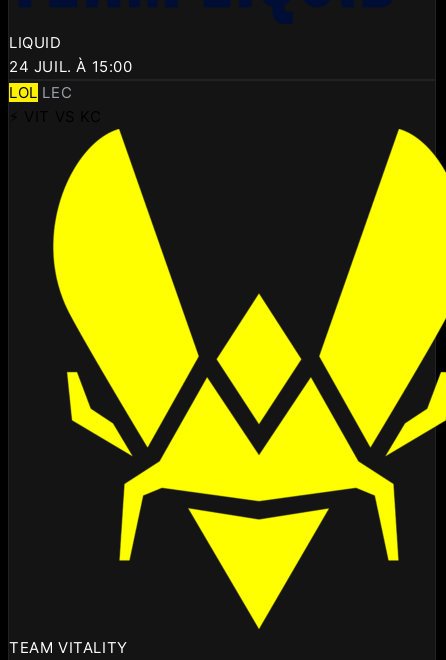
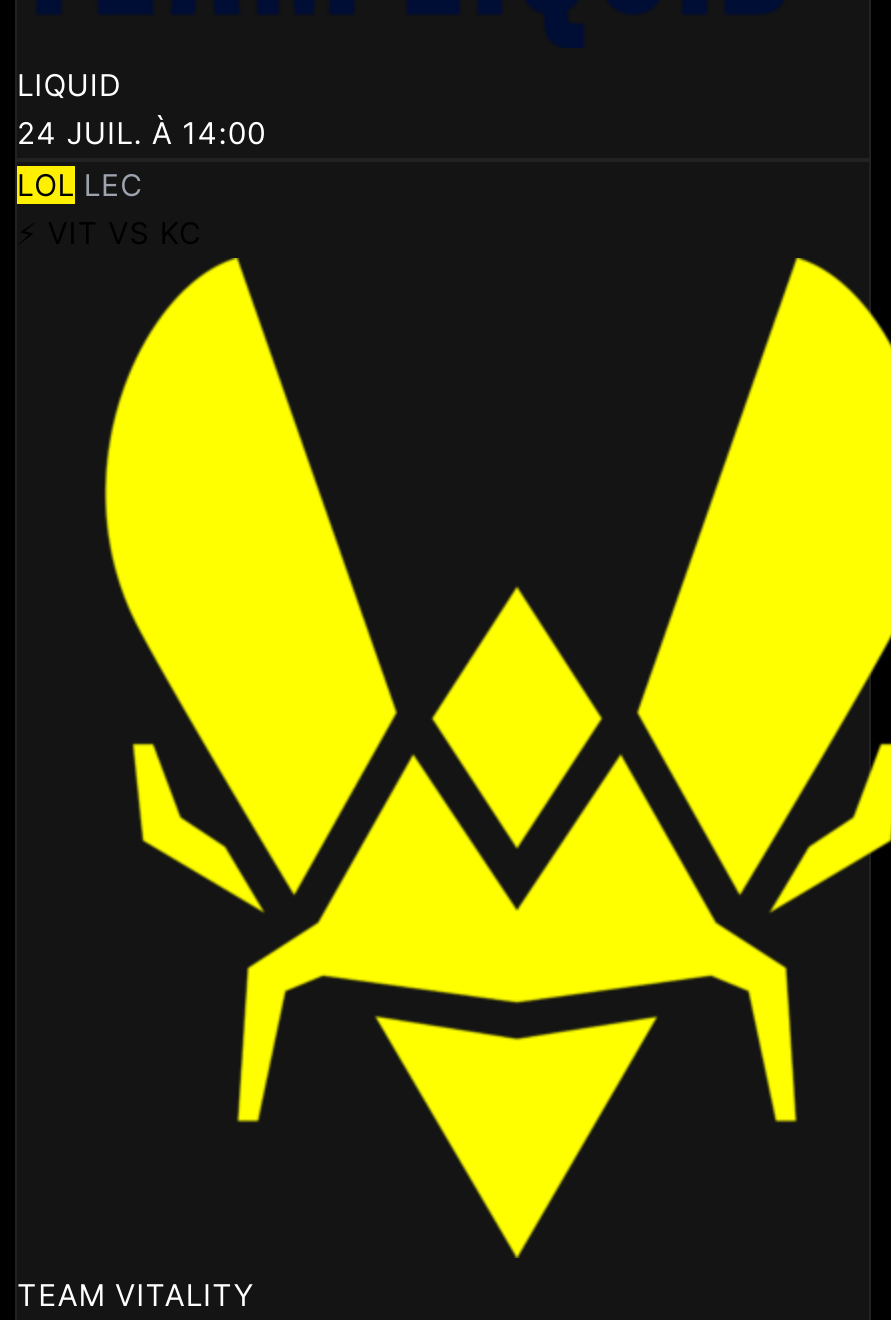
- 24 JUIL. À 15:00
+ 24 JUIL. À 14:00
